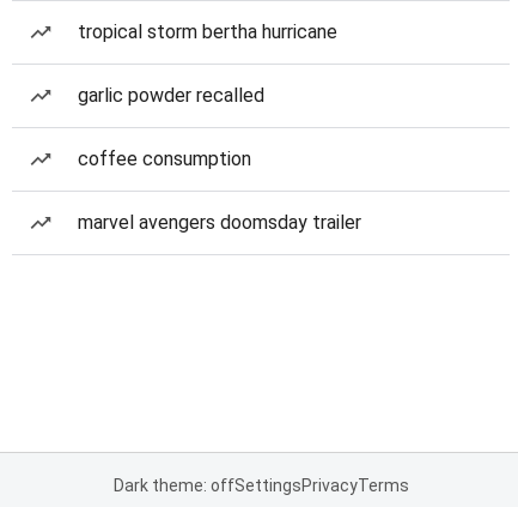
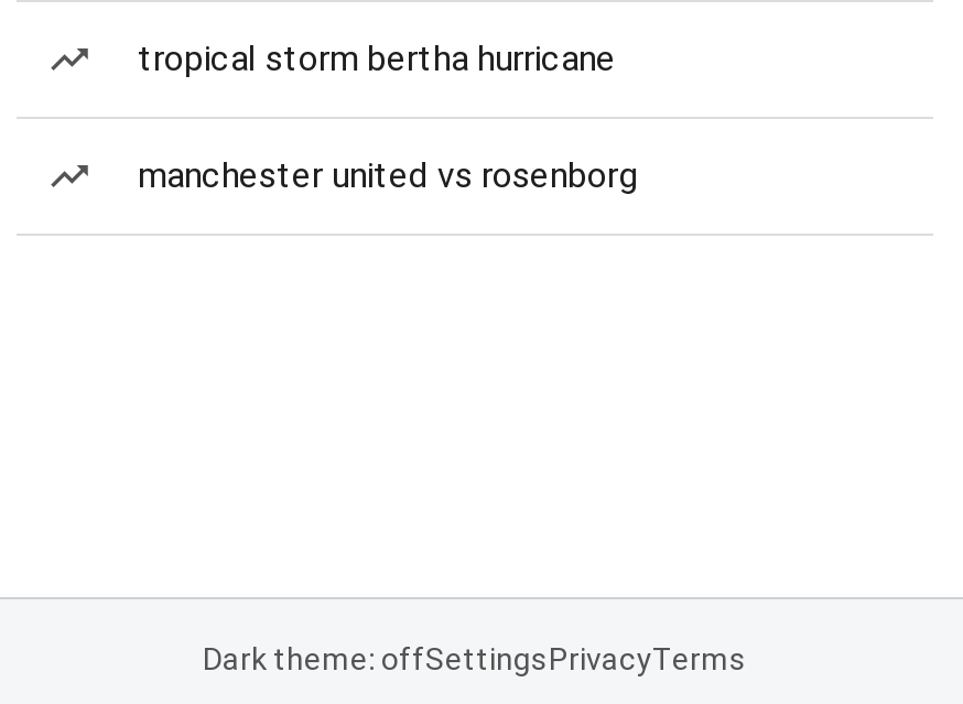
- garlic powder recalled
- coffee consumption
- marvel avengers doomsday trailer
+ manchester united vs rosenborg
